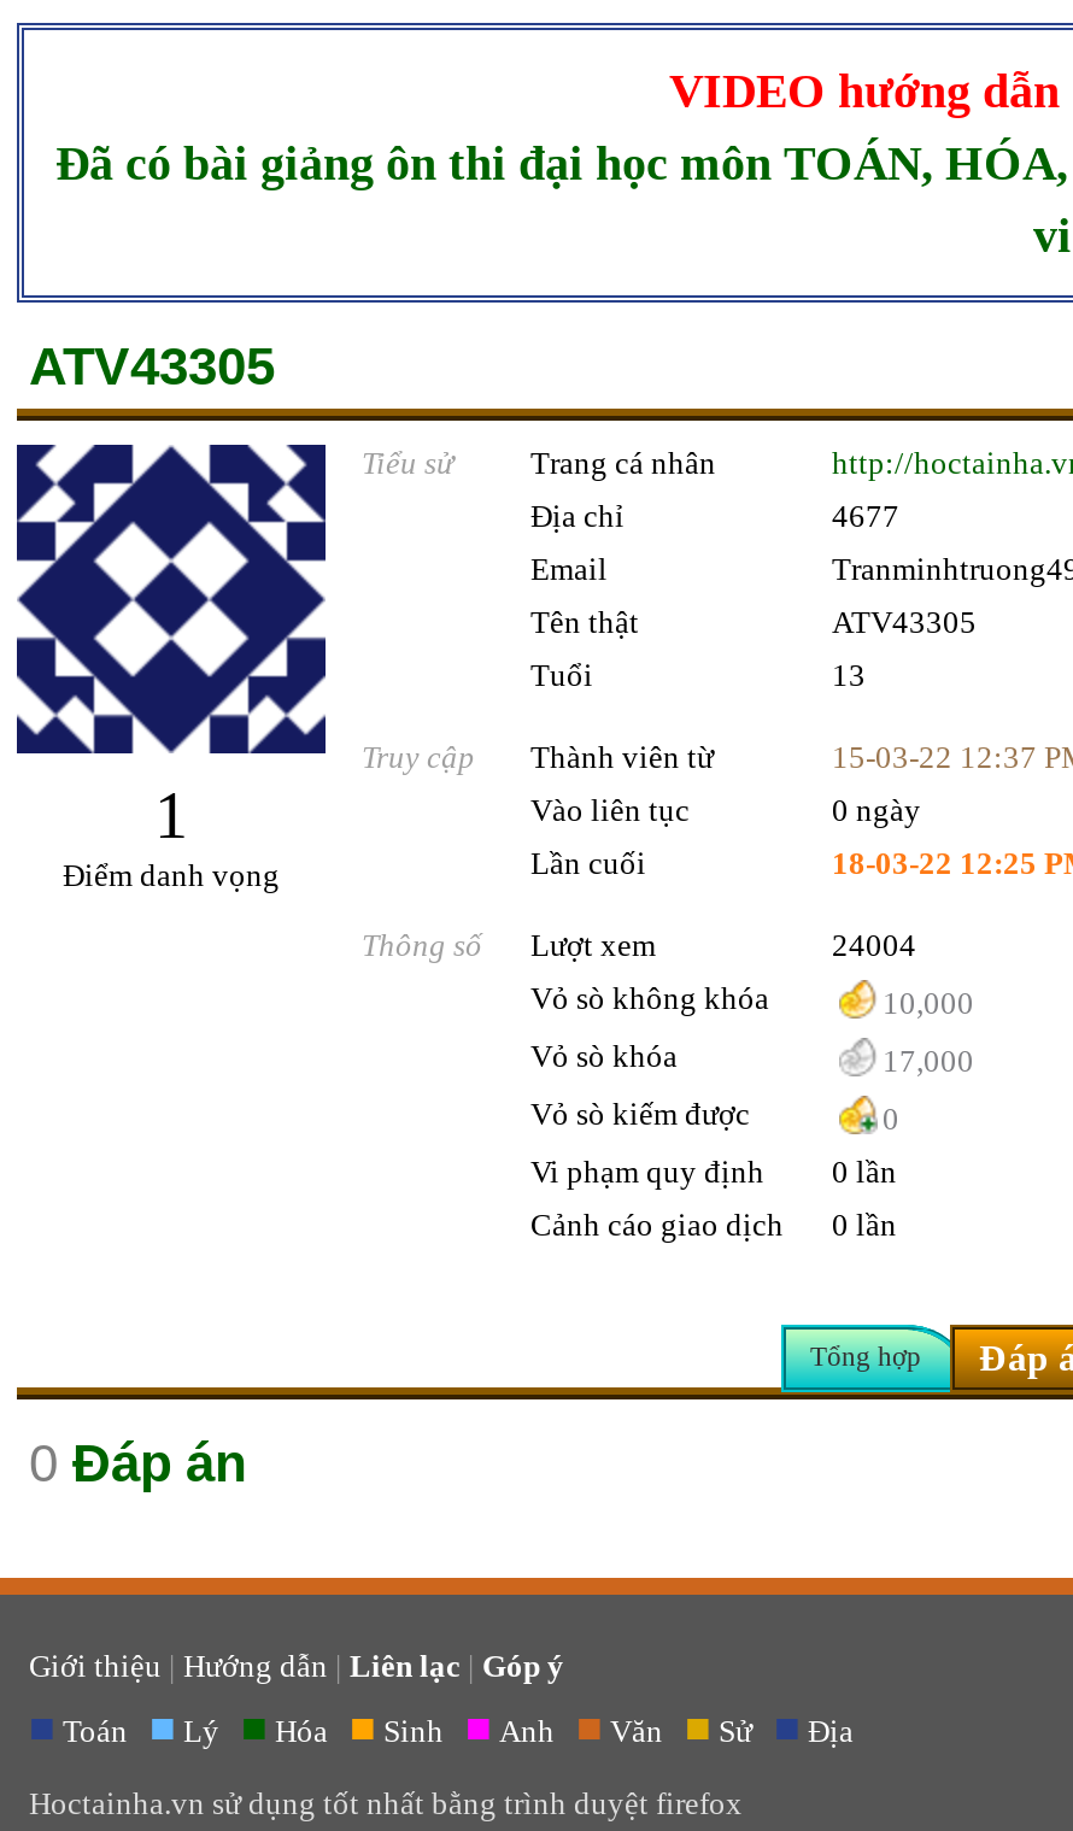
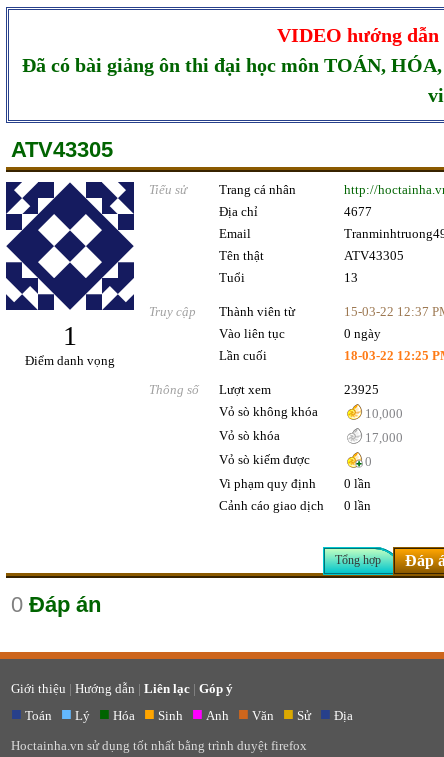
- 24004
+ 23925
